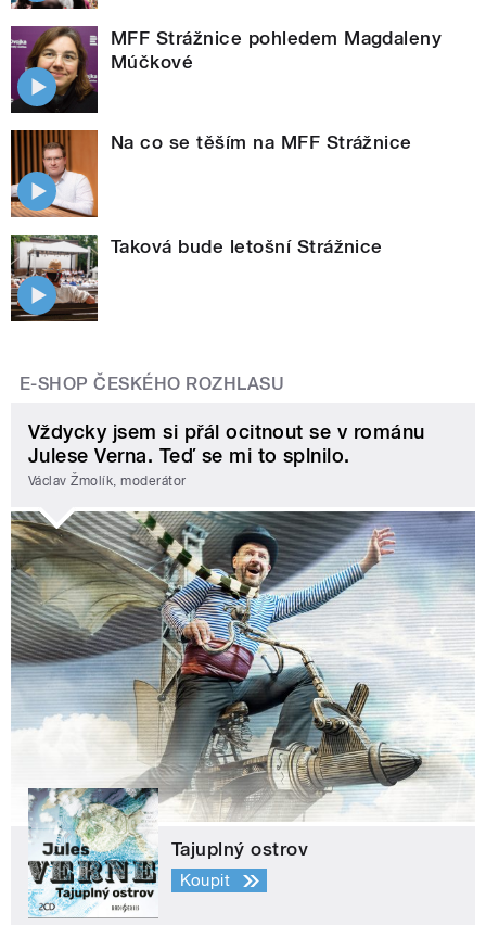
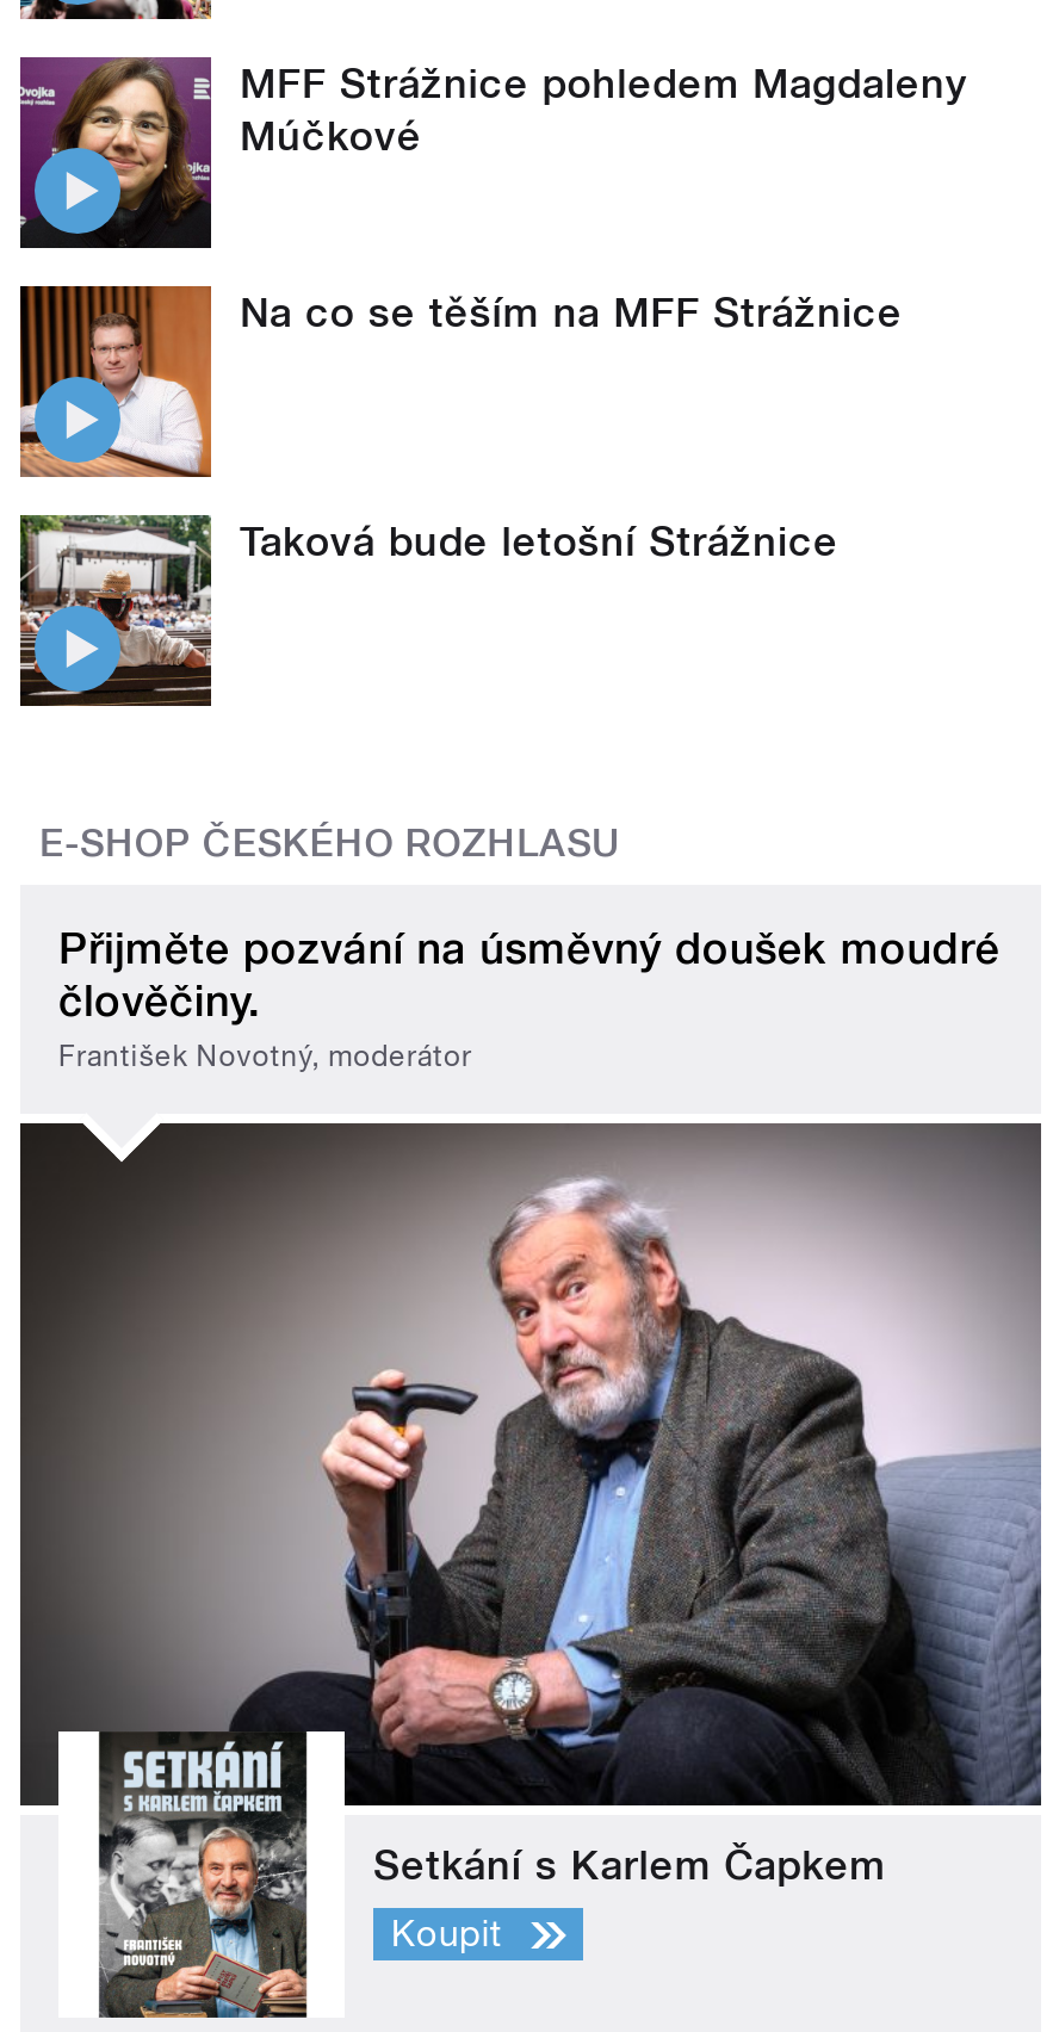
- Vždycky jsem si přál ocitnout se v románu
- Julese Verna. Teď se mi to splnilo.
- Václav Žmolík, moderátor
+ Přijměte pozvání na úsměvný doušek moudré
+ člověčiny.
+ František Novotný, moderátor

- [image]
- Tajuplný ostrov
+ [image]
+ Setkání s Karlem Čapkem
